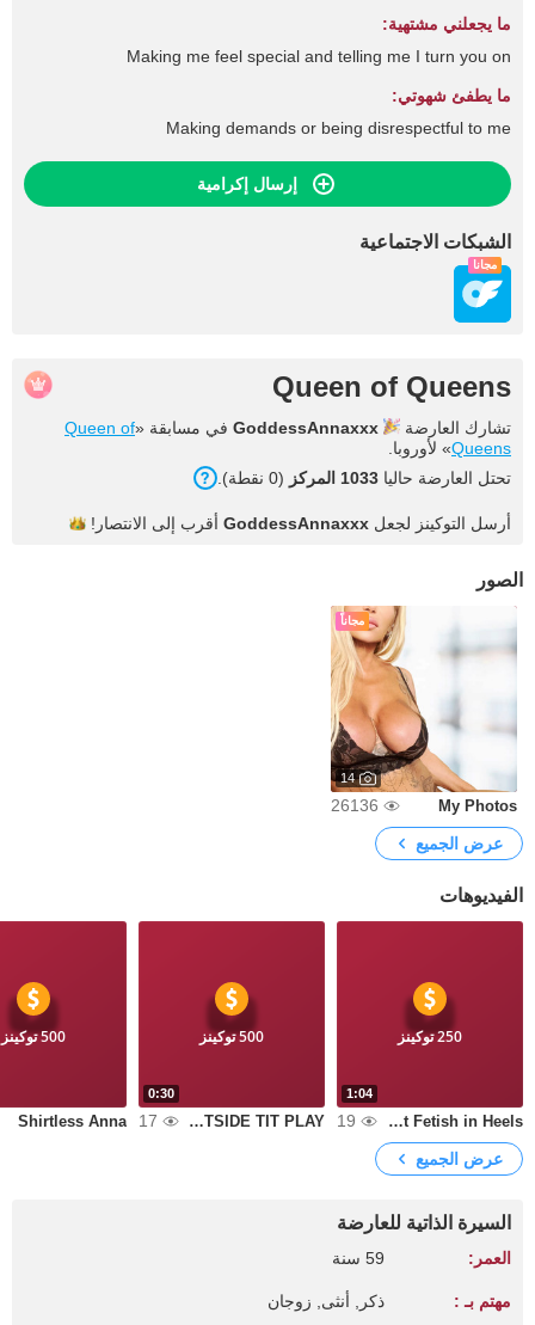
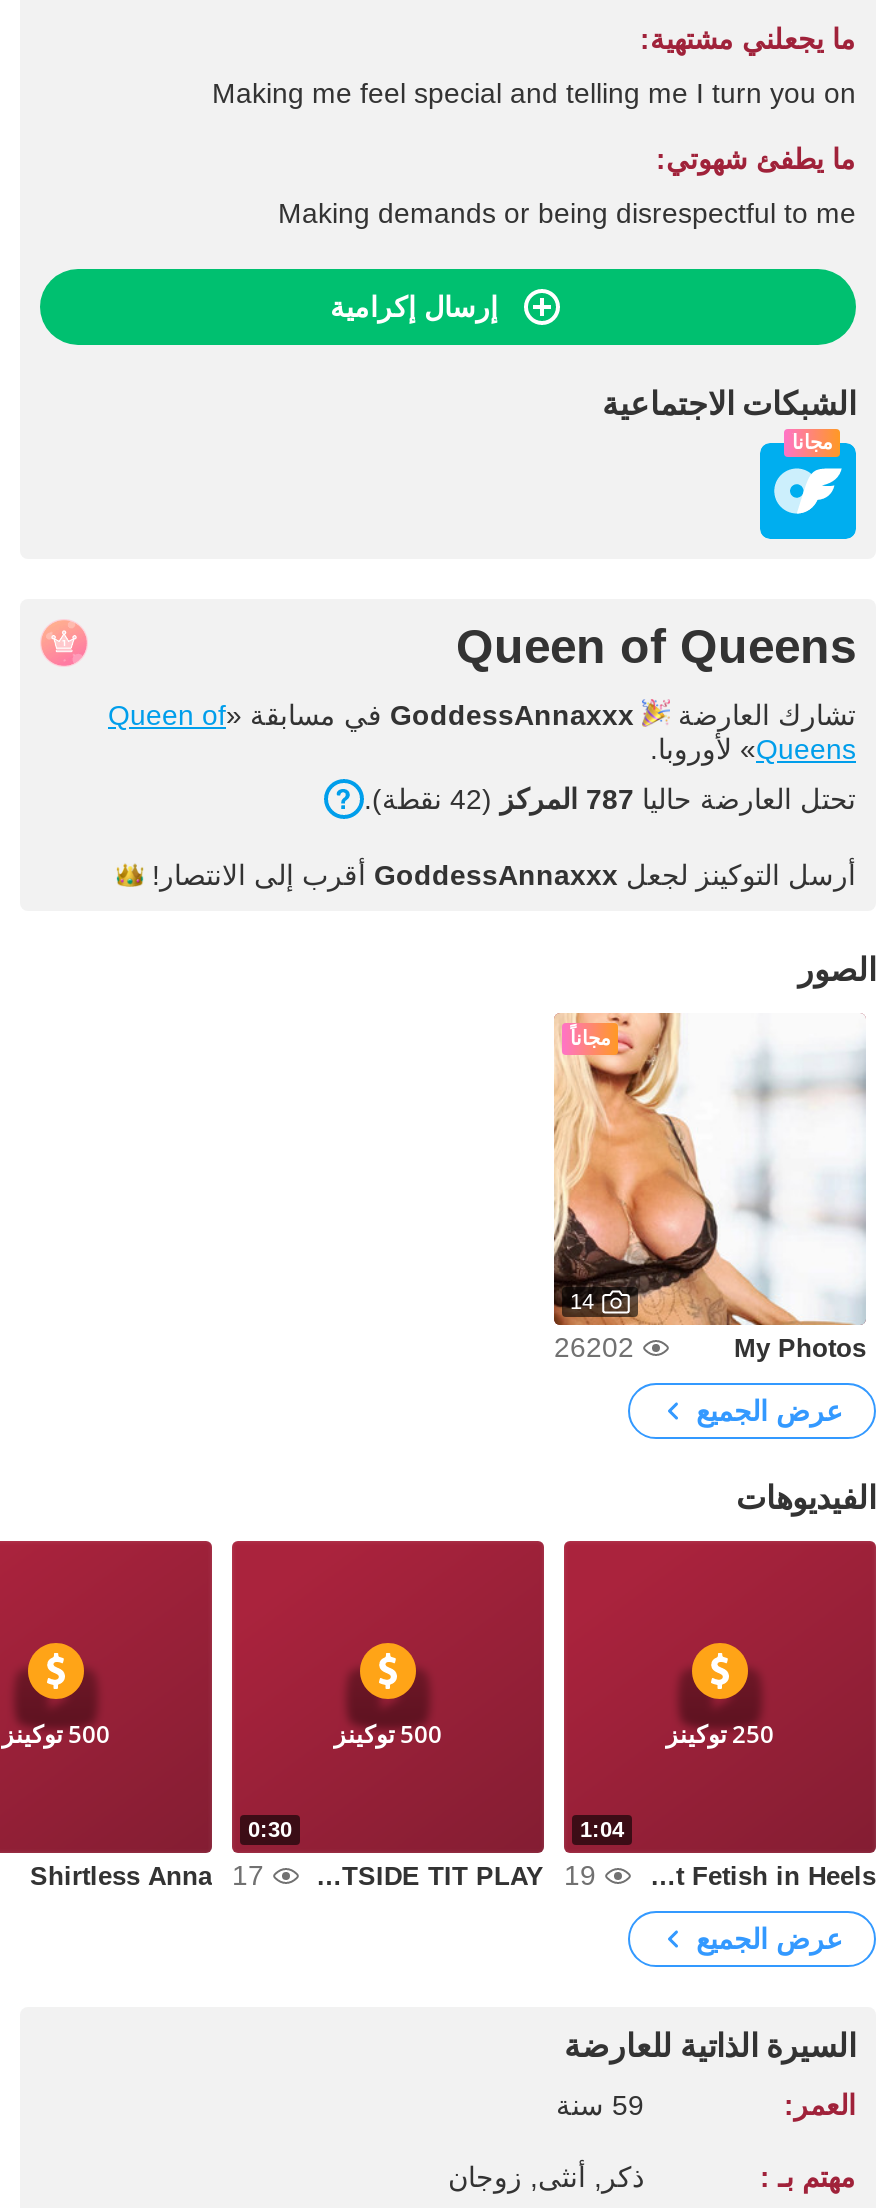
- تحتل العارضة حاليا 1033 المركز (0 نقطة).
+ تحتل العارضة حاليا 787 المركز (42 نقطة).

- 26136
+ 26202
